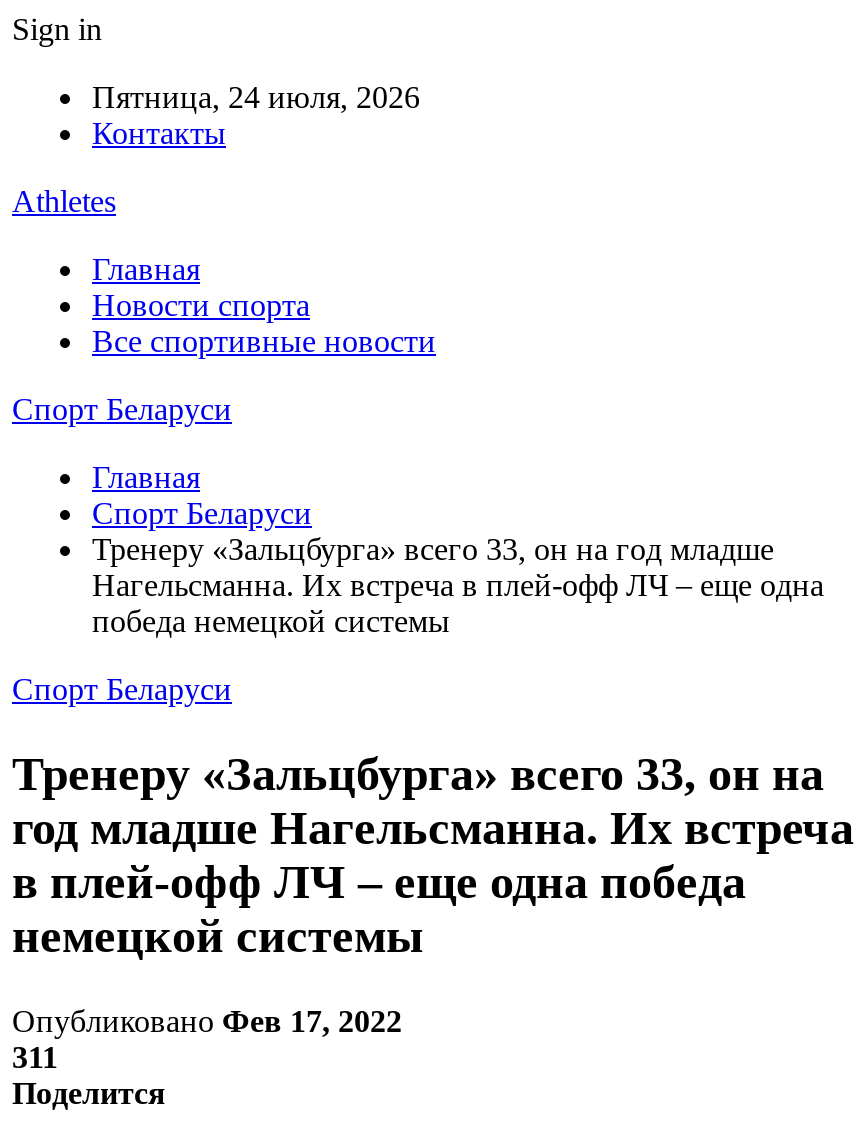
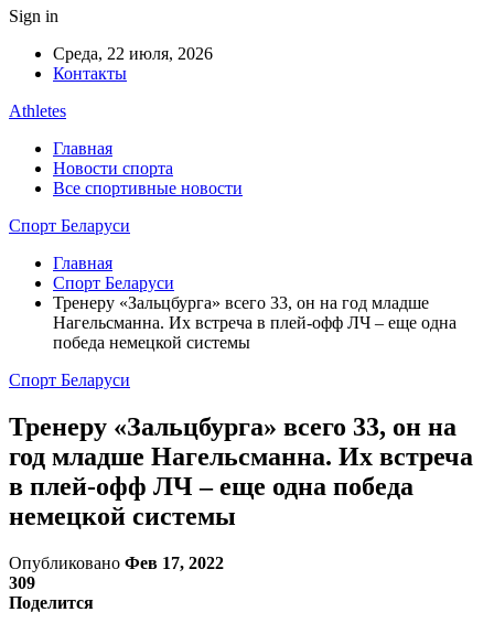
- Пятница, 24 июля, 2026
+ Среда, 22 июля, 2026

- 311
+ 309
